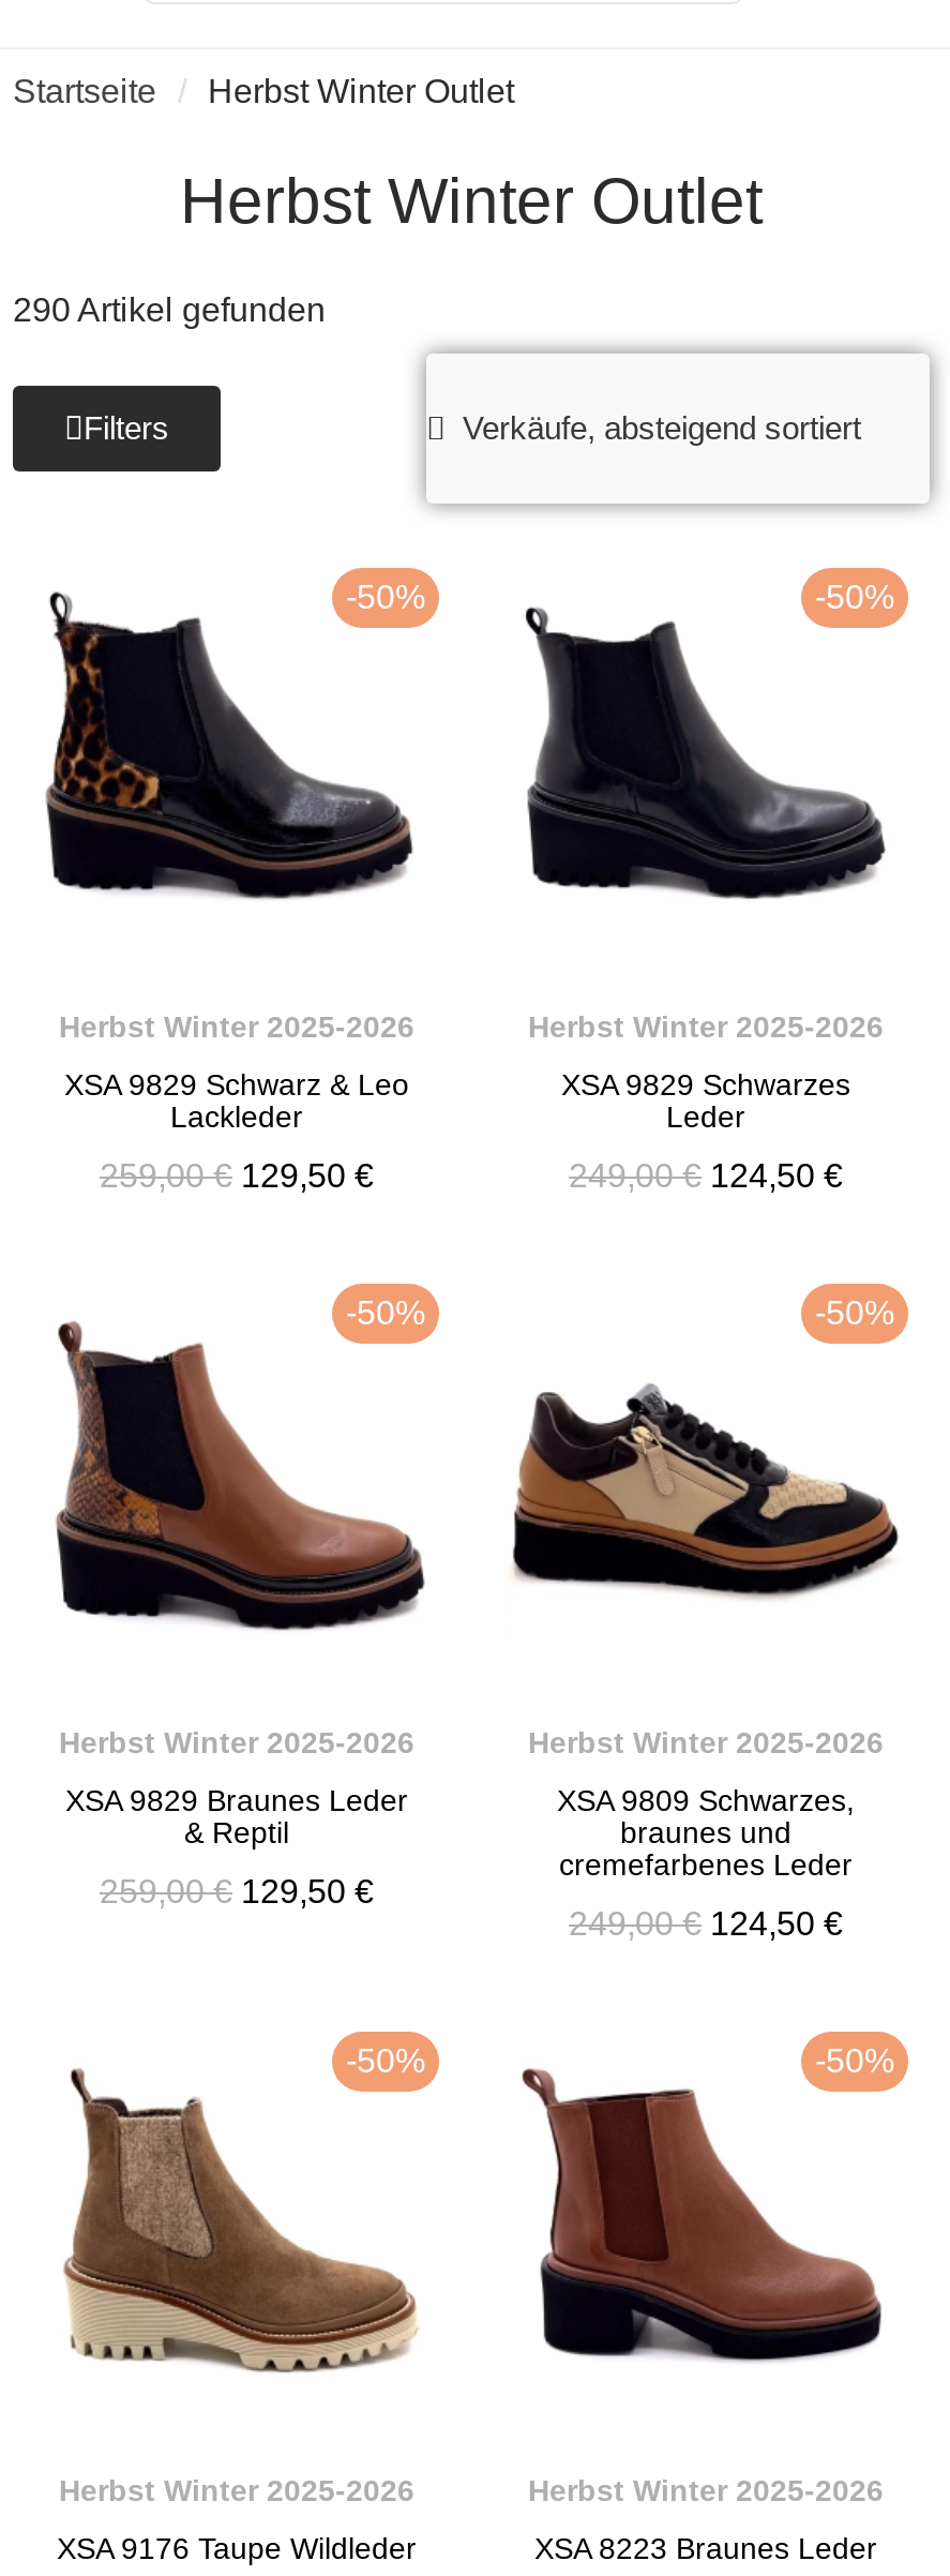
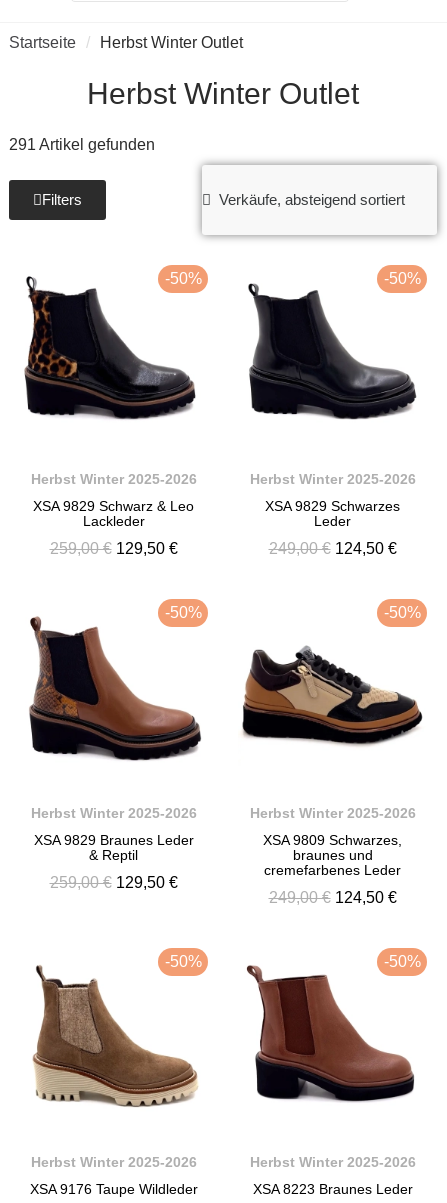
- 290 Artikel gefunden
+ 291 Artikel gefunden
